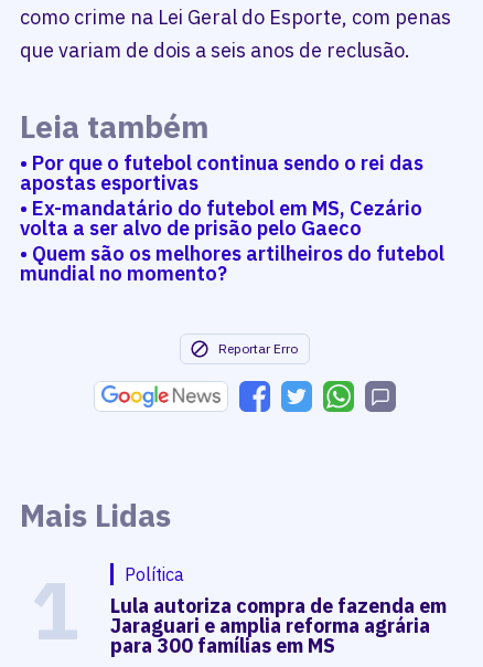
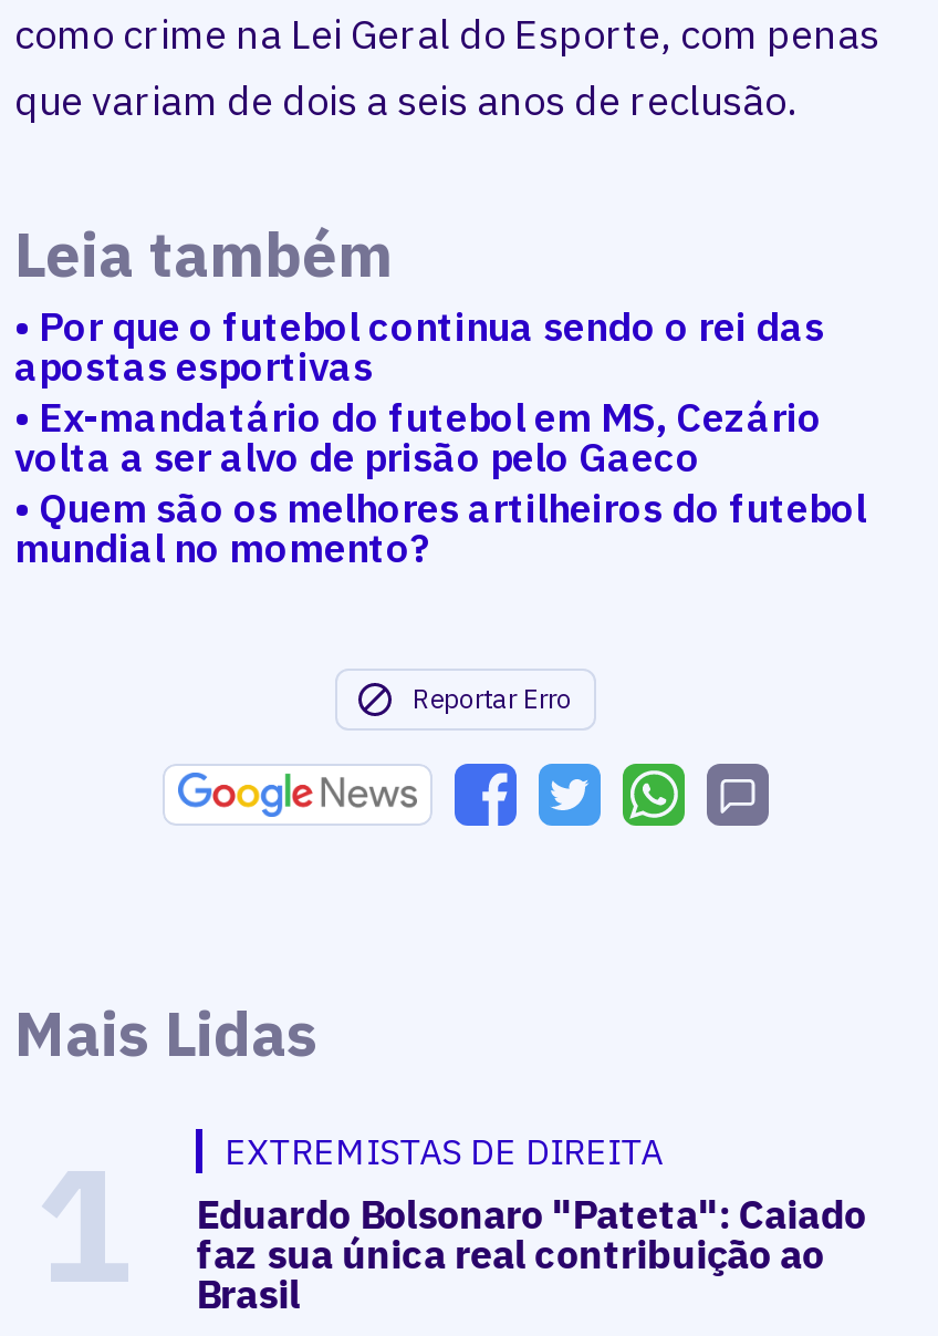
- Política
- Lula autoriza compra de fazenda em
- Jaraguari e amplia reforma agrária
- para 300 famílias em MS
+ EXTREMISTAS DE DIREITA
+ Eduardo Bolsonaro "Pateta": Caiado
+ faz sua única real contribuição ao
+ Brasil
